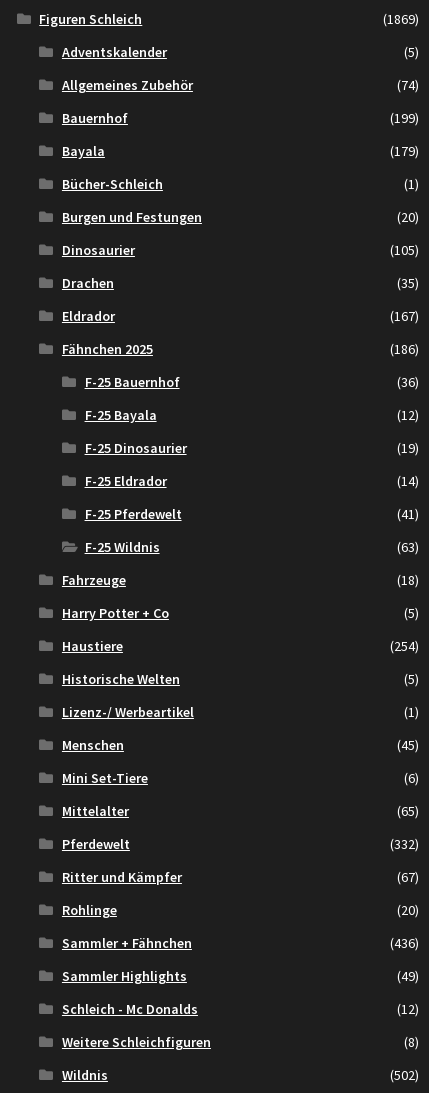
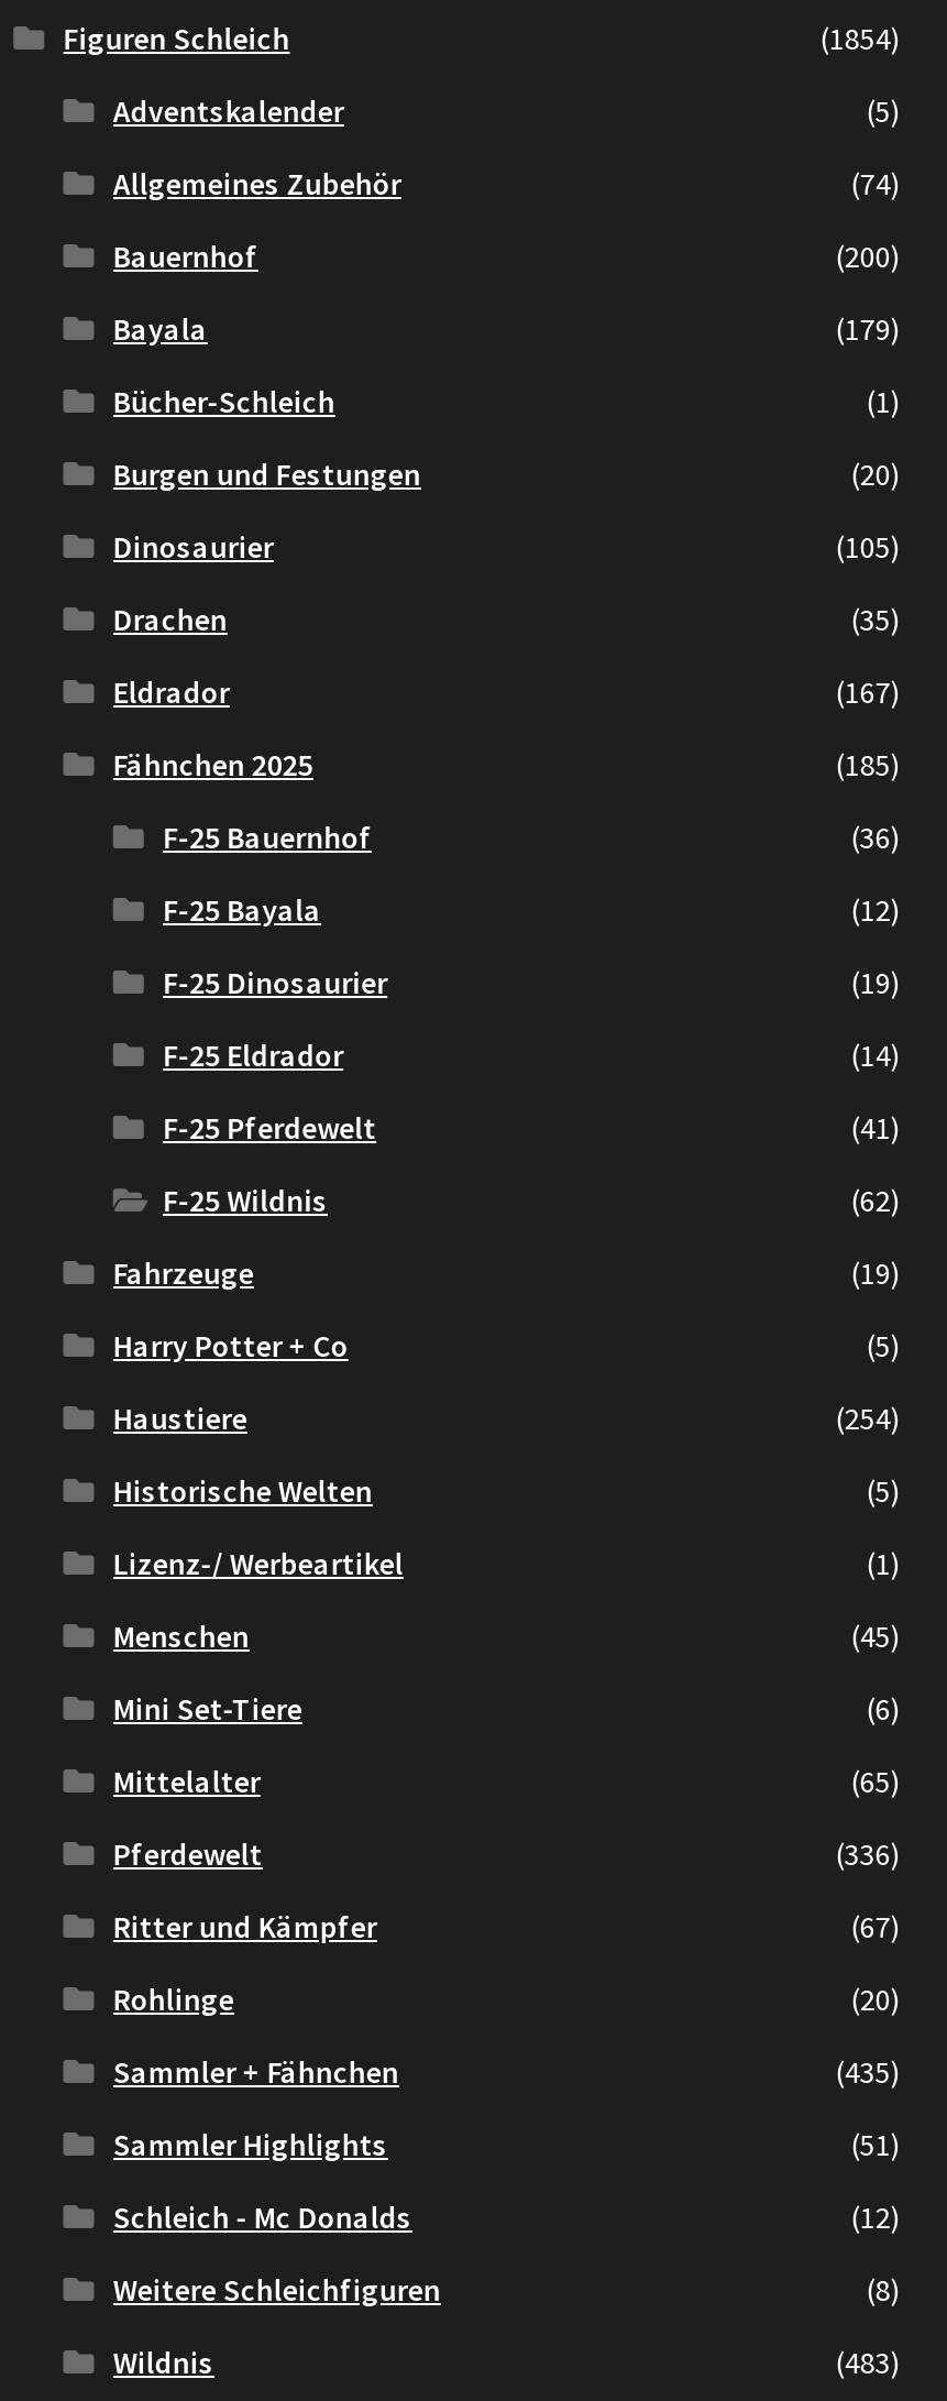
- (1869)
+ (1854)

- (199)
+ (200)

- (186)
+ (185)

- (63)
+ (62)

- (18)
+ (19)

- (332)
+ (336)

- (436)
+ (435)

- (49)
+ (51)

- (502)
+ (483)
